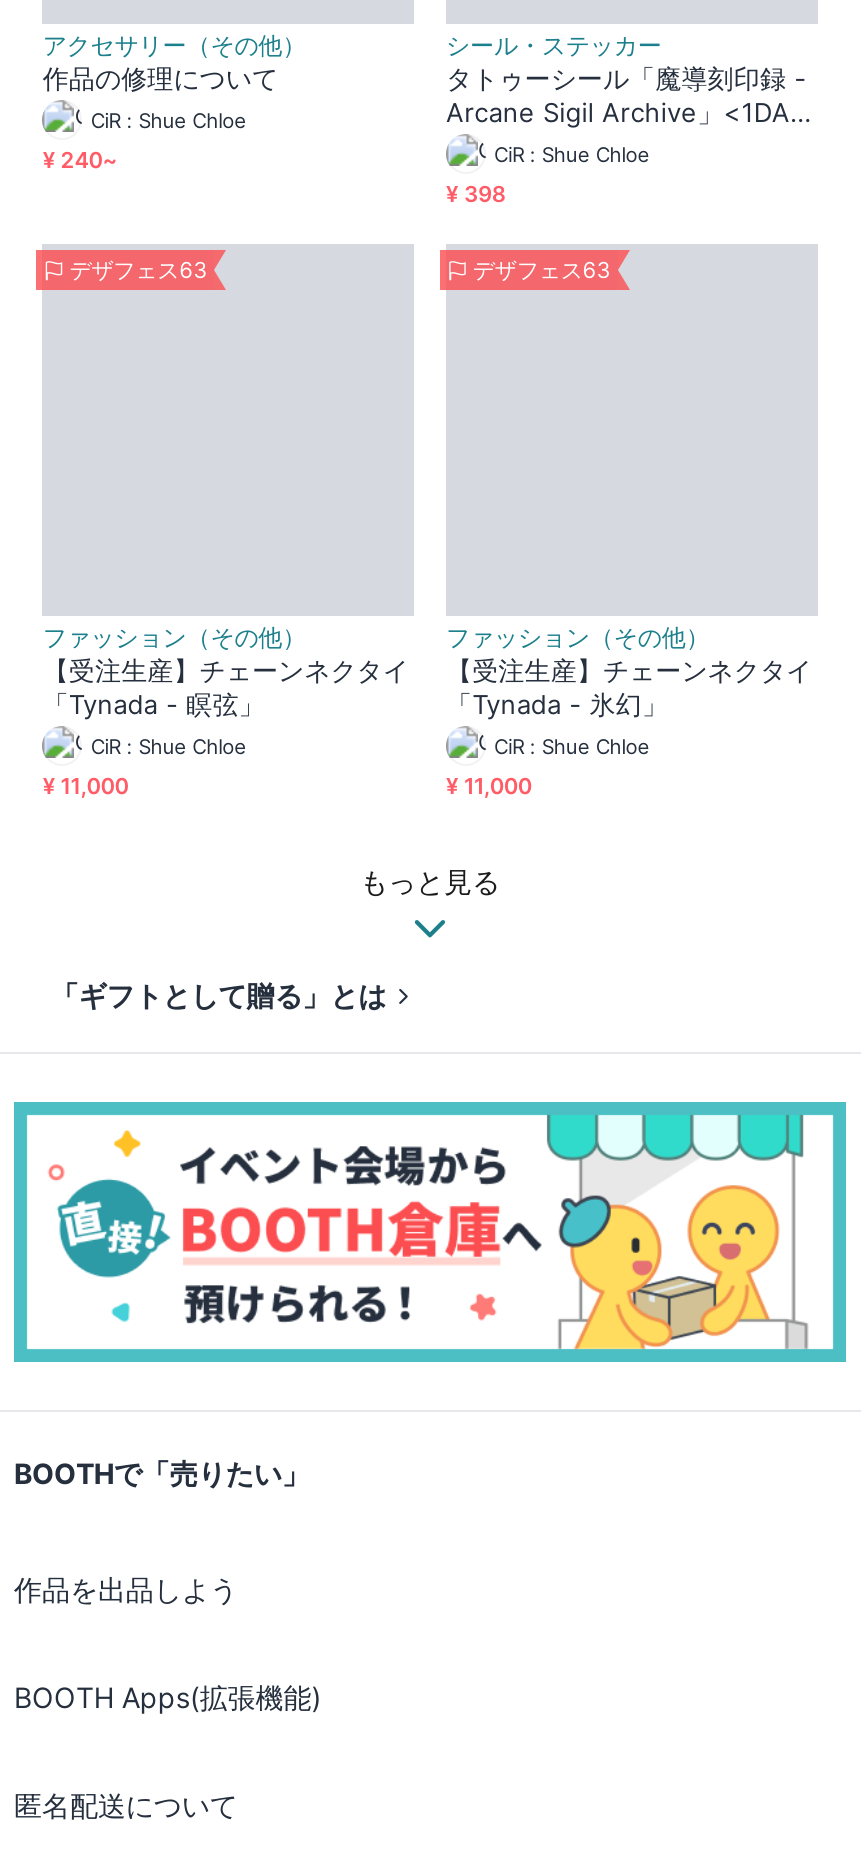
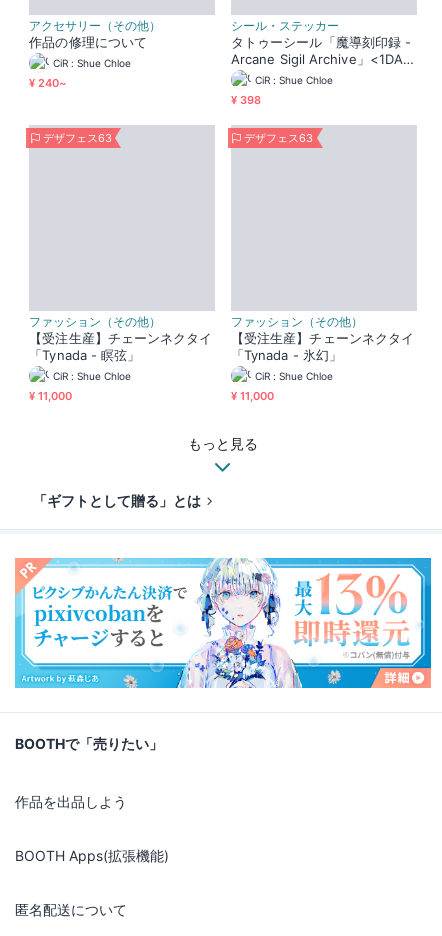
- [image]
+ [image]
